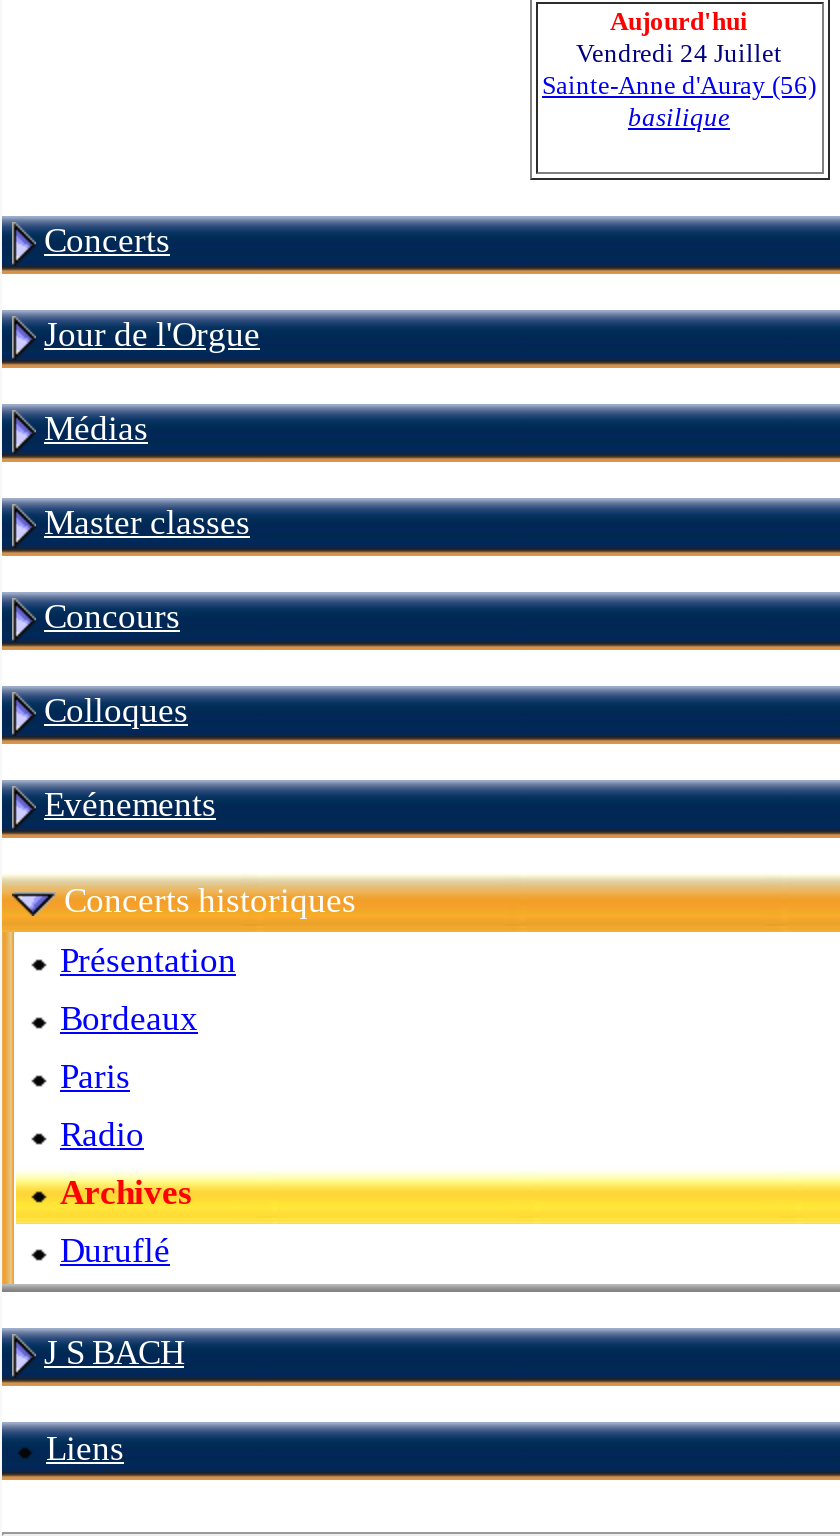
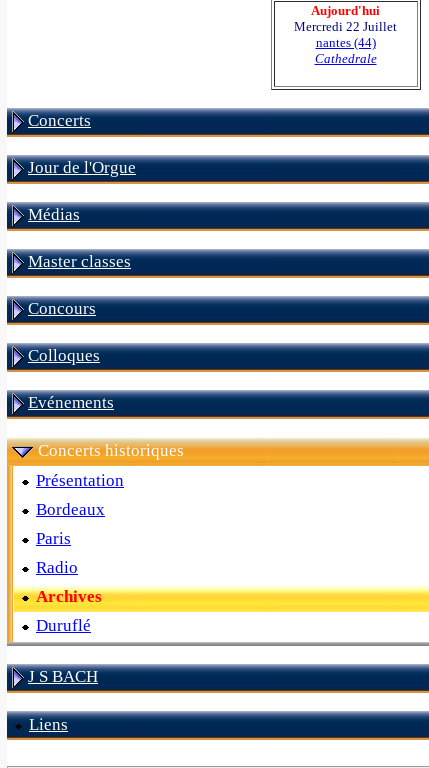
- Vendredi 24 Juillet
- Sainte-Anne d'Auray (56)
- basilique
+ Mercredi 22 Juillet
+ nantes (44)
+ Cathedrale
